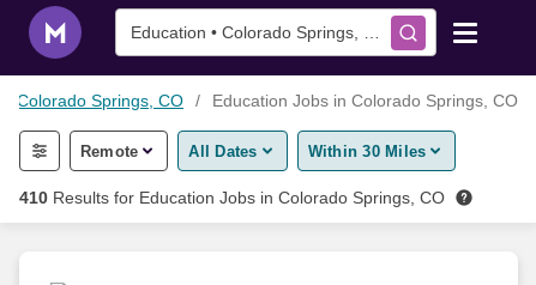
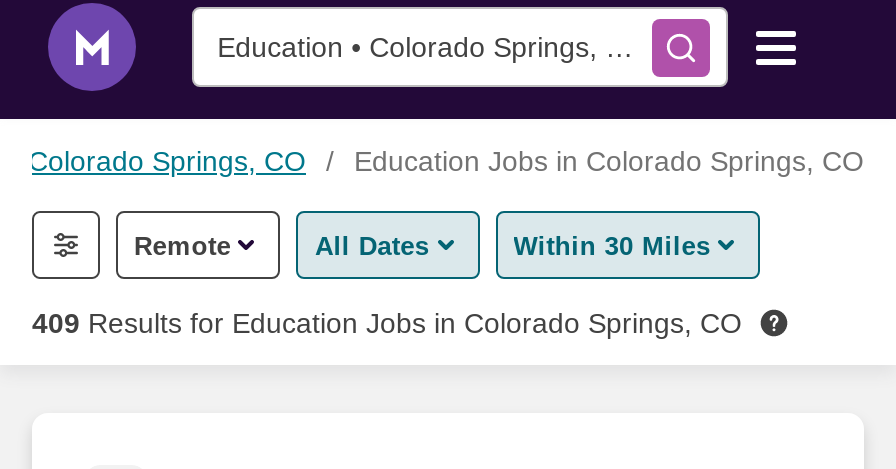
- 410 Results for Education Jobs in Colorado Springs, CO
+ 409 Results for Education Jobs in Colorado Springs, CO
